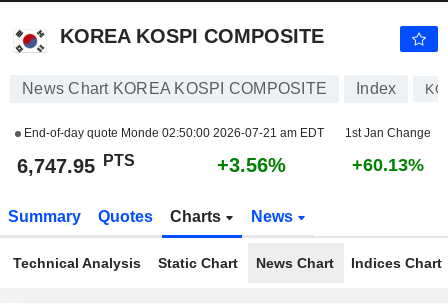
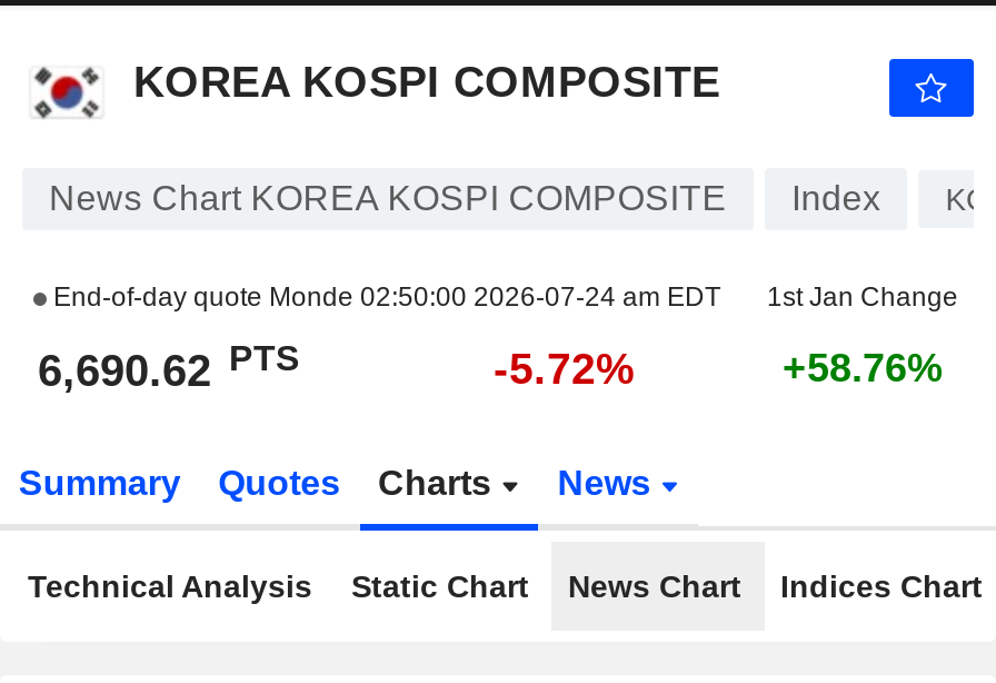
- End-of-day quote Monde 02:50:00 2026-07-21 am EDT
+ End-of-day quote Monde 02:50:00 2026-07-24 am EDT

- 6,747.95 PTS
+ 6,690.62 PTS

- +3.56%
+ -5.72%

- +60.13%
+ +58.76%
